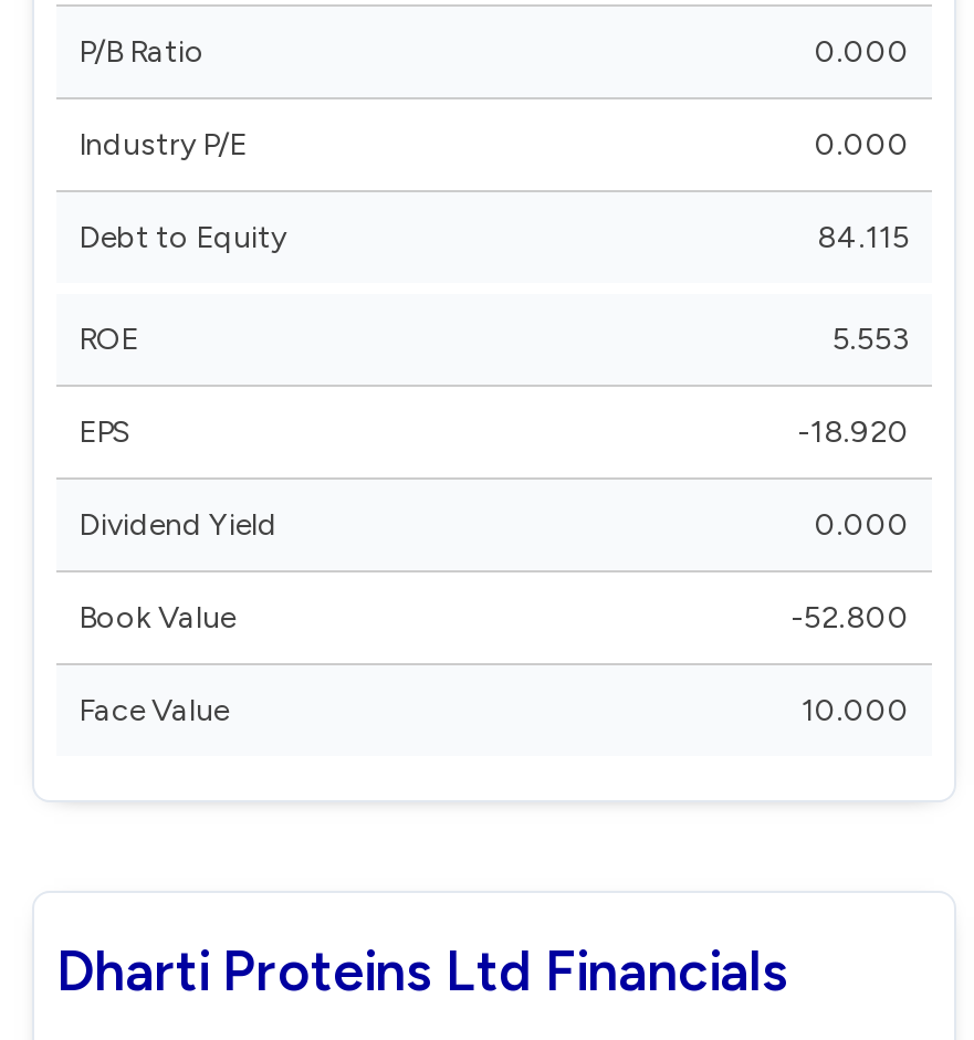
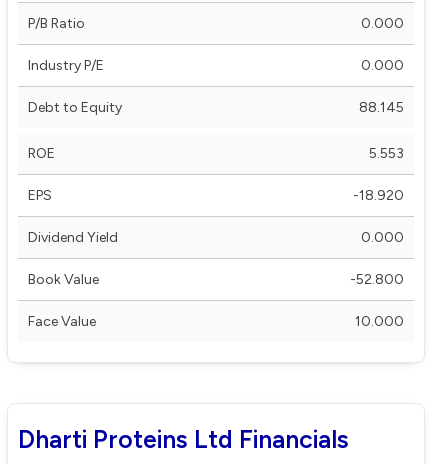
- 84.115
+ 88.145
